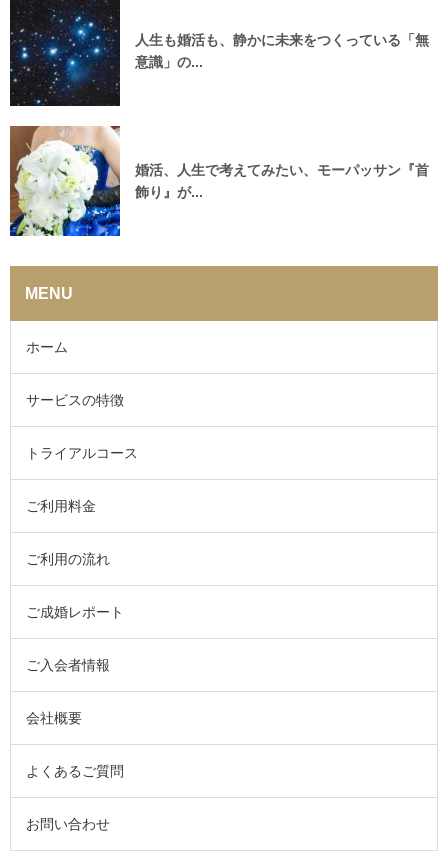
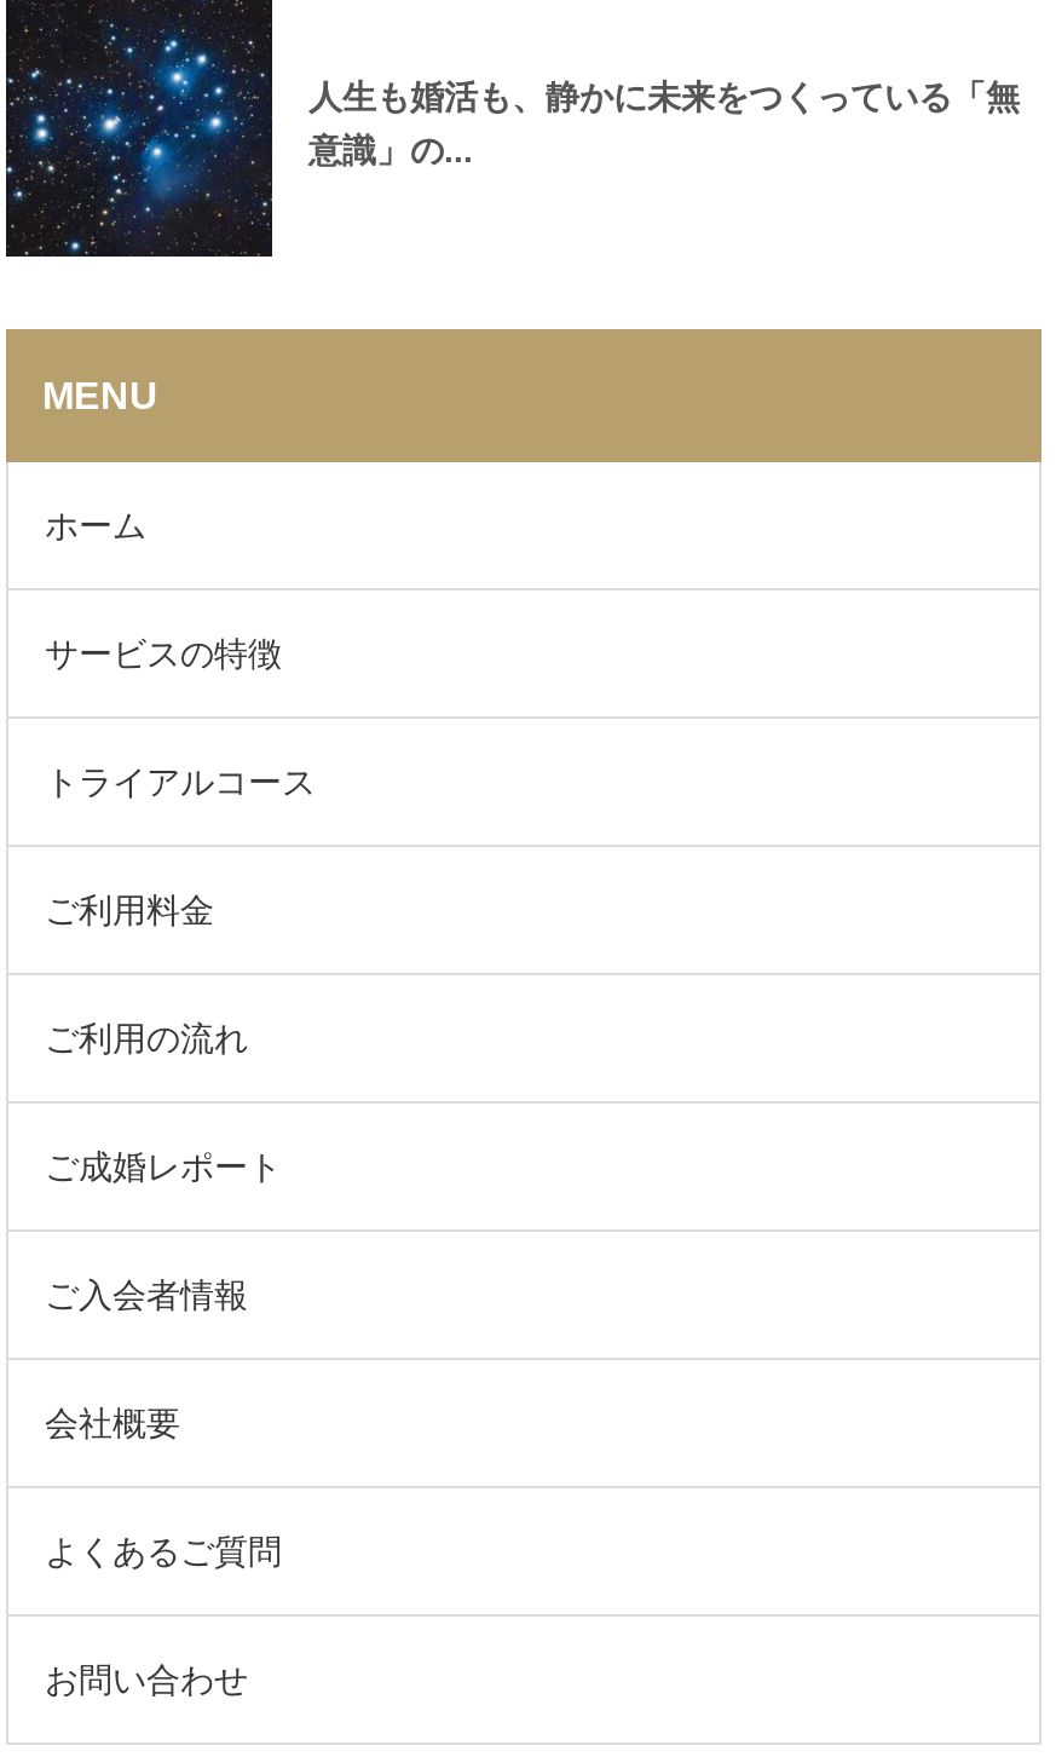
- [image]
- 婚活、人生で考えてみたい、モーパッサン『首
- 飾り』が...
